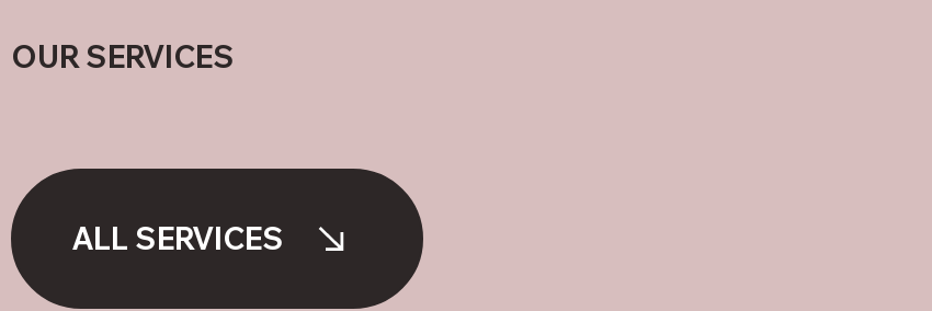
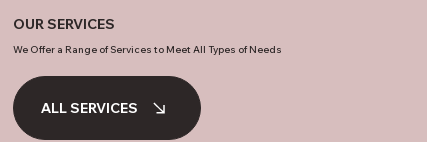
+ We Offer a Range of Services to Meet All Types of Needs
